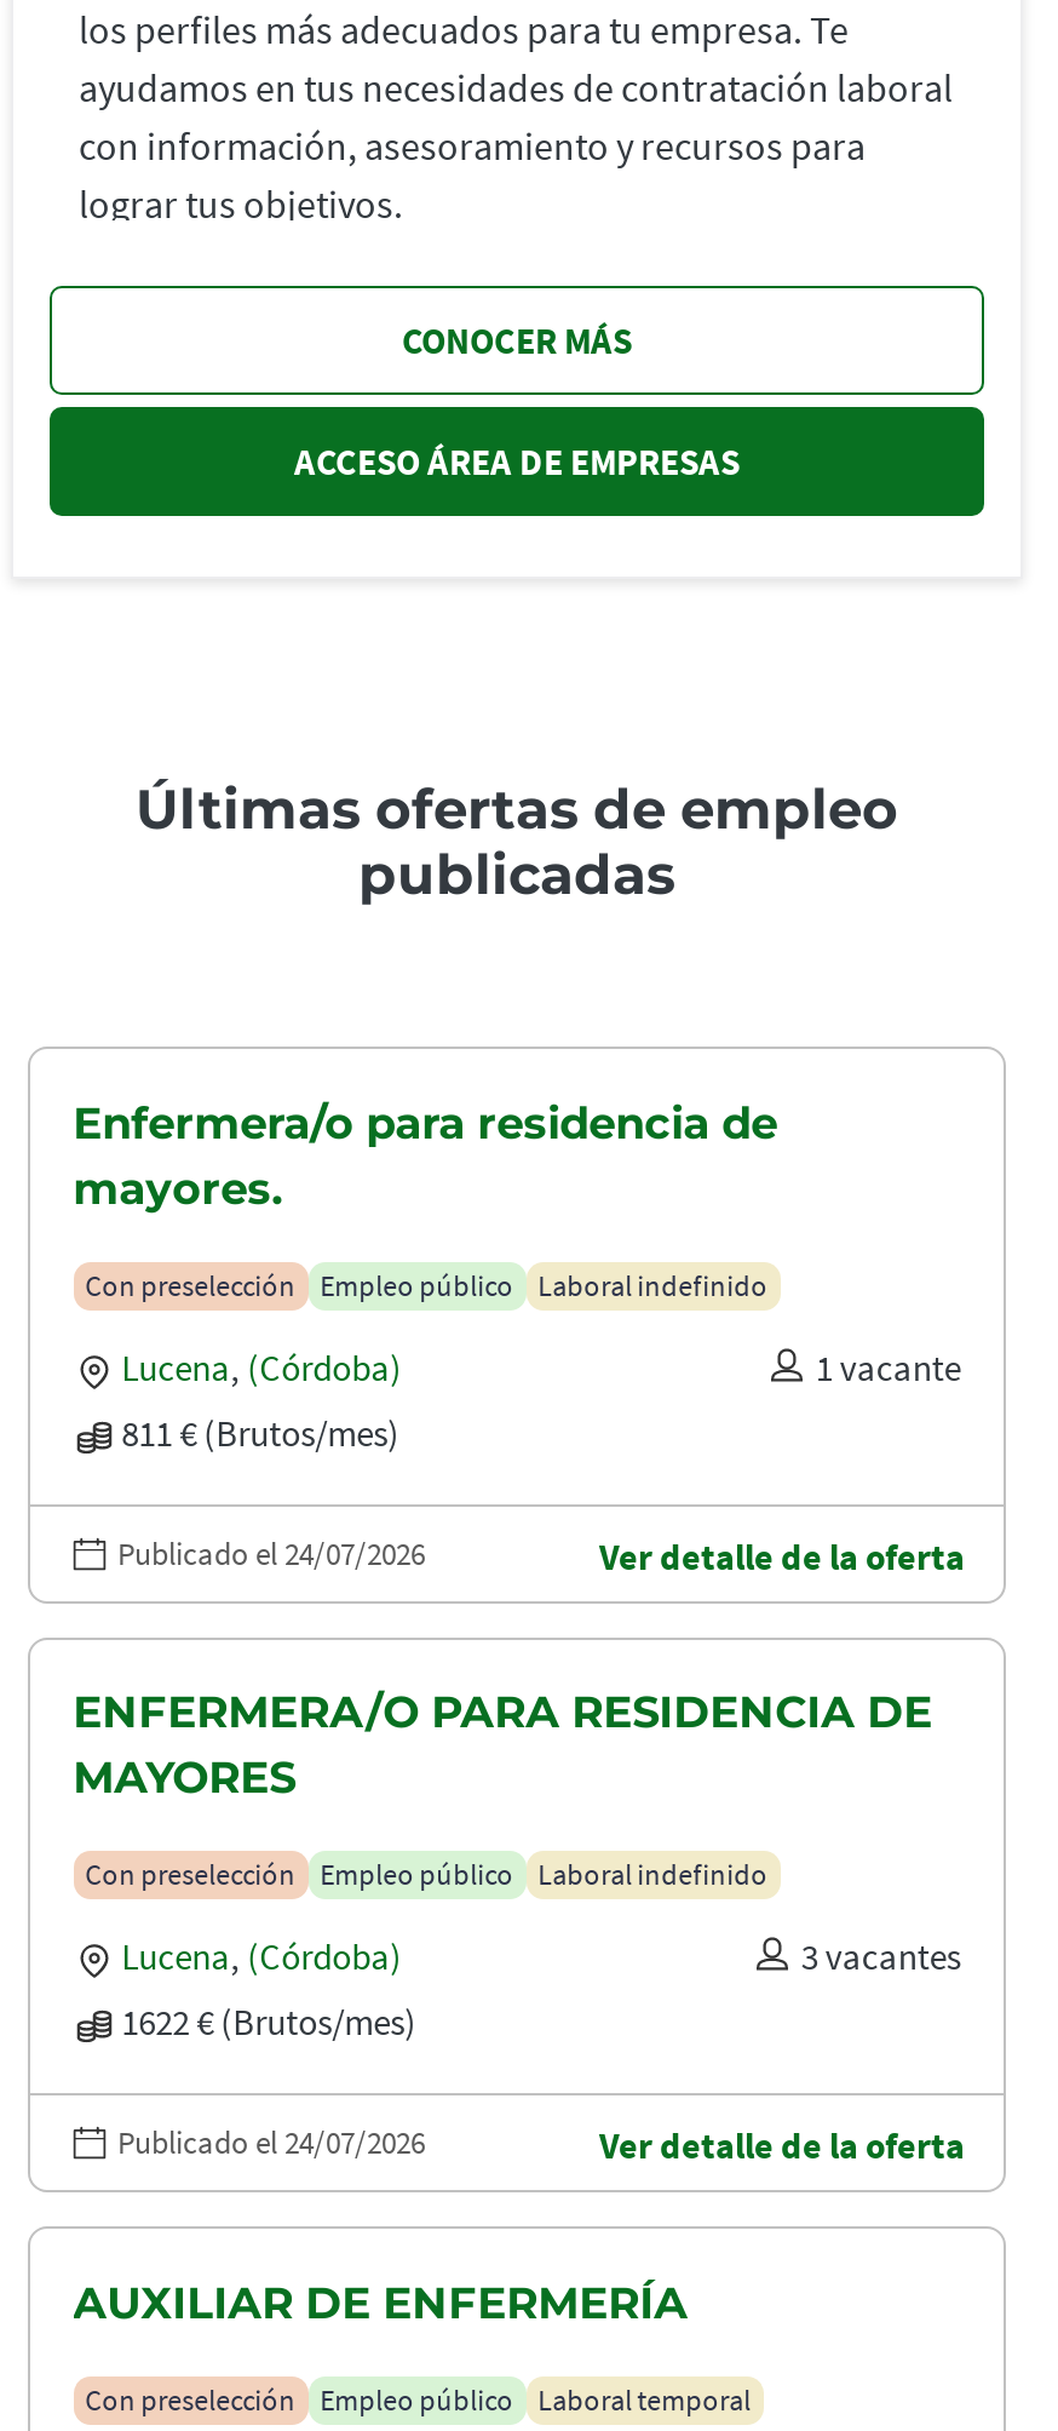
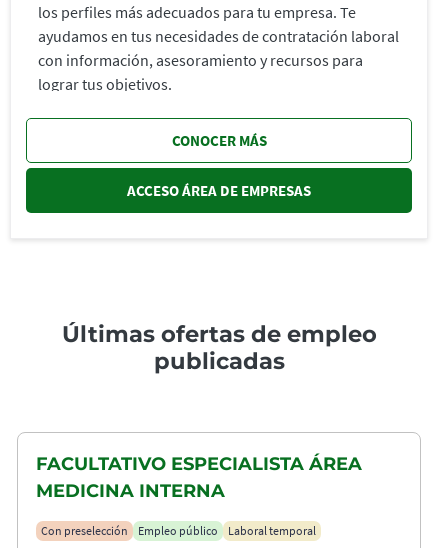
- Enfermera/o para residencia de
- mayores.
- Con preselección
- Empleo público
- Laboral indefinido
- Lucena, (Córdoba)
- 1 vacante
- 811 € (Brutos/mes)
- Publicado el 24/07/2026
- Ver detalle de la oferta
- ENFERMERA/O PARA RESIDENCIA DE
- MAYORES
- Con preselección
- Empleo público
- Laboral indefinido
- Lucena, (Córdoba)
- 3 vacantes
- 1622 € (Brutos/mes)
- Publicado el 24/07/2026
- Ver detalle de la oferta
- AUXILIAR DE ENFERMERÍA
+ FACULTATIVO ESPECIALISTA ÁREA
+ MEDICINA INTERNA
